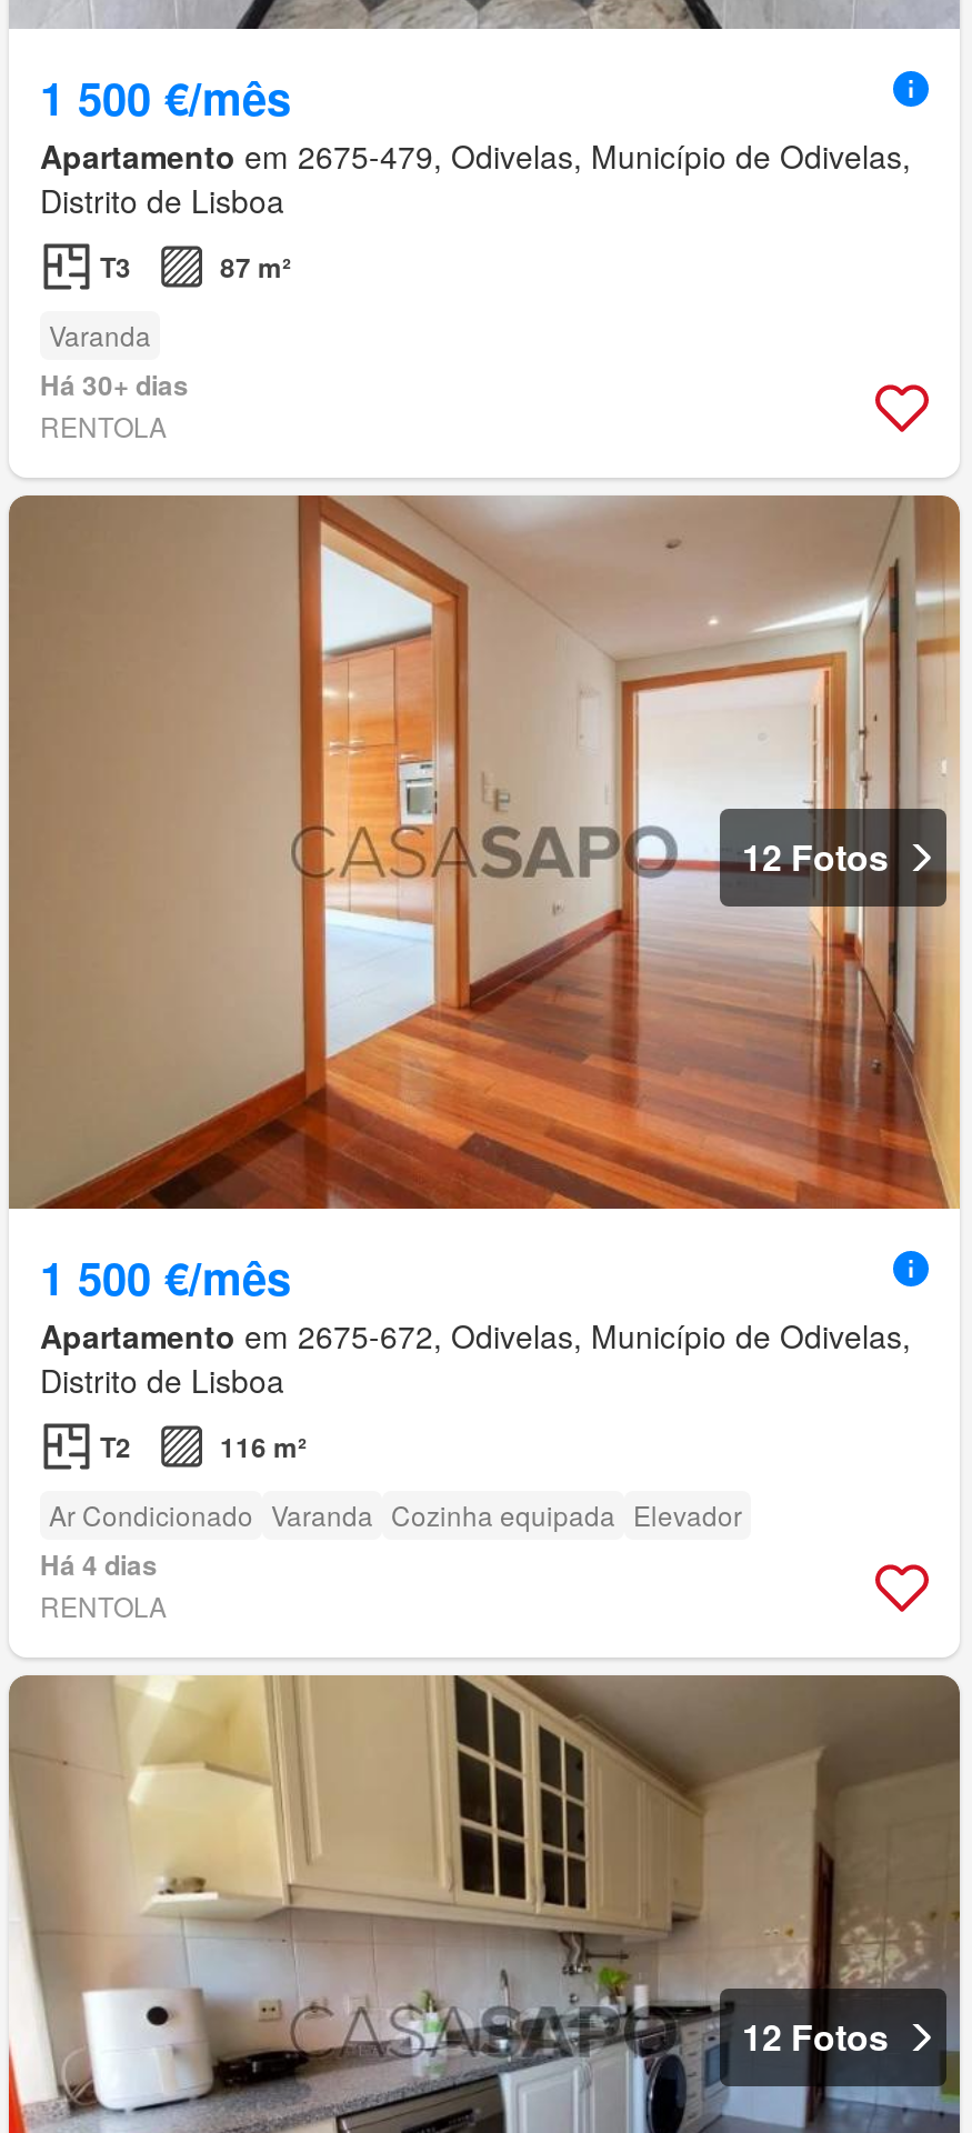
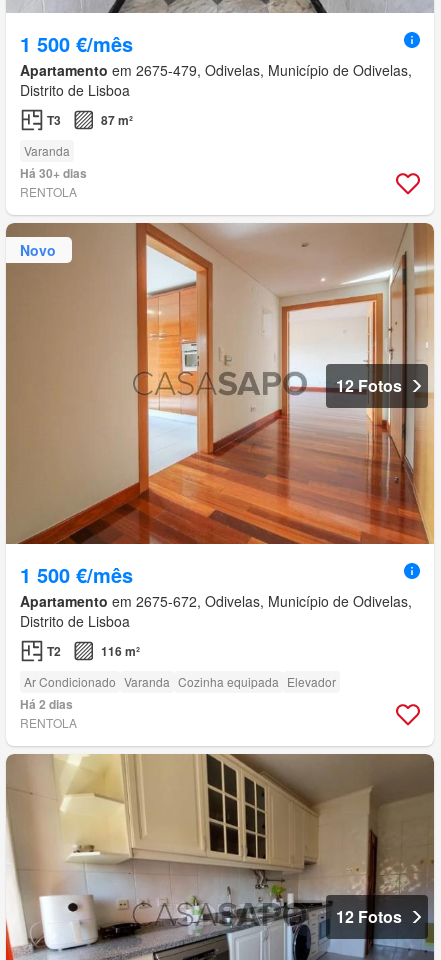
+ Novo

- Há 4 dias
+ Há 2 dias
